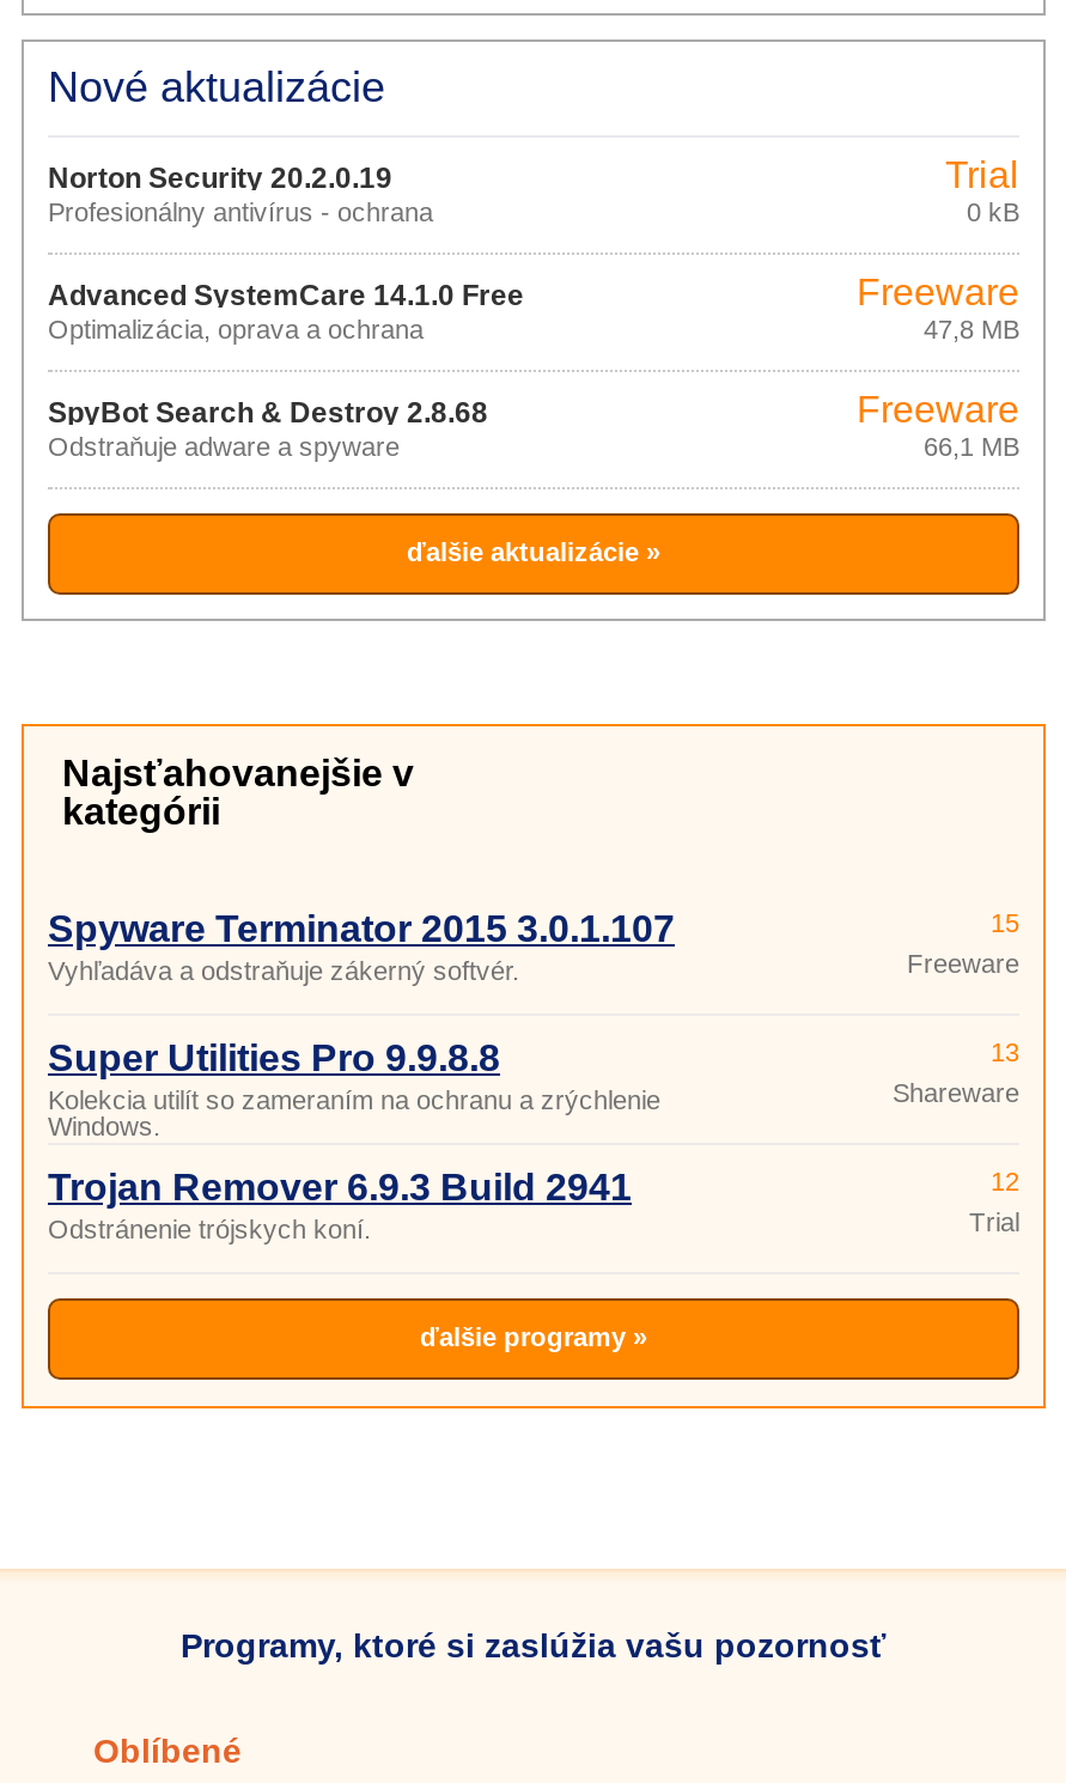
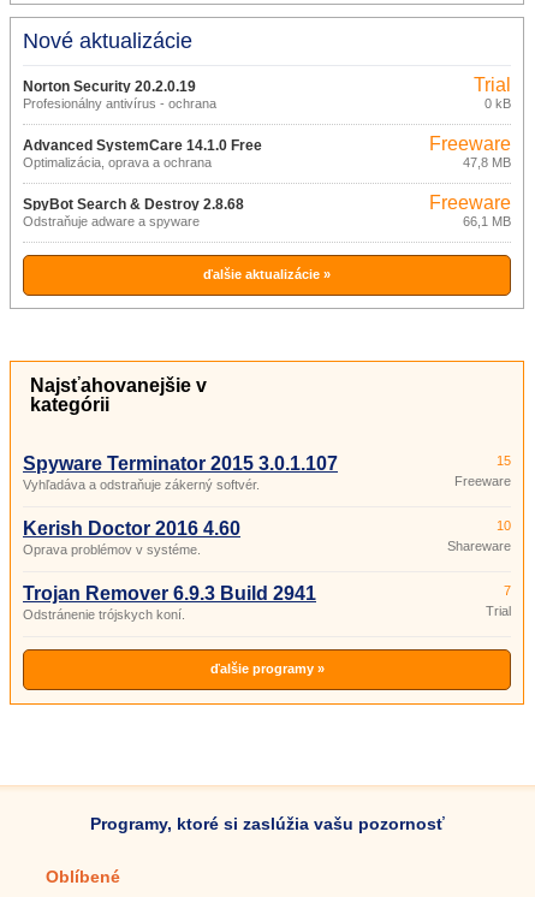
- Super Utilities Pro 9.9.8.8
- Kolekcia utilít so zameraním na ochranu a zrýchlenie
- Windows.
+ Kerish Doctor 2016 4.60
+ Oprava problémov v systéme.

- 13
+ 10

- 12
+ 7
